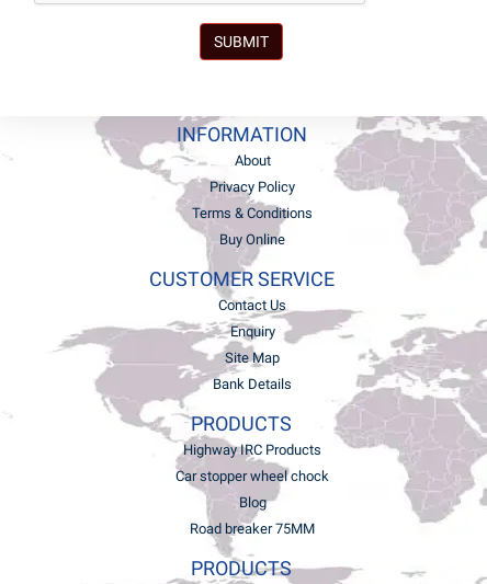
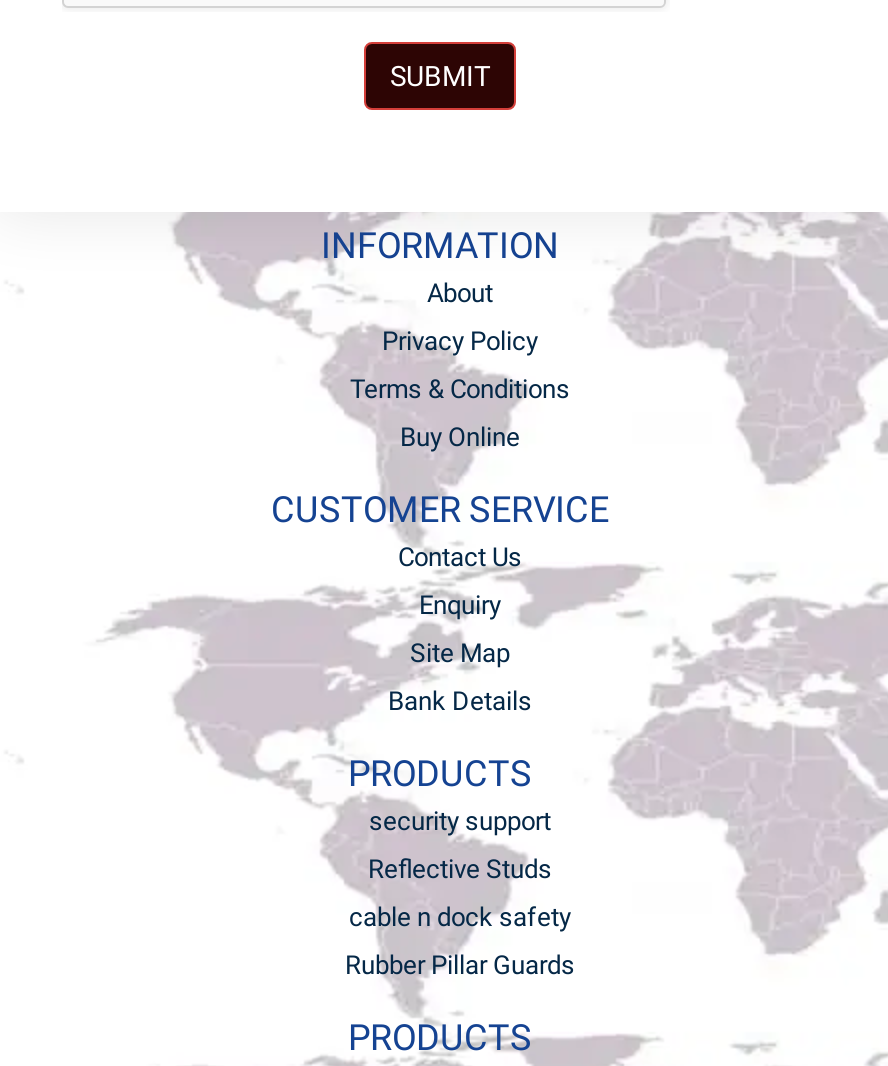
- Highway IRC Products
+ security support

- Car stopper wheel chock
+ Reflective Studs

- Blog
+ cable n dock safety

- Road breaker 75MM
+ Rubber Pillar Guards
